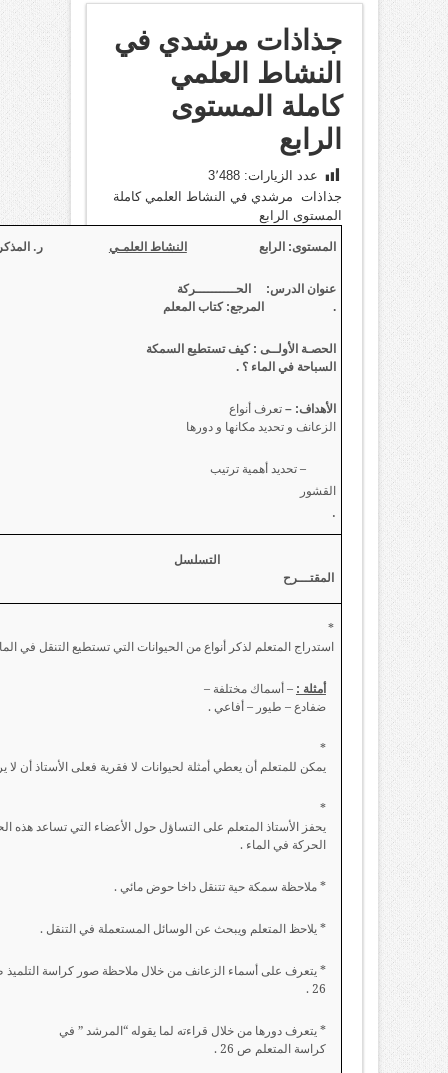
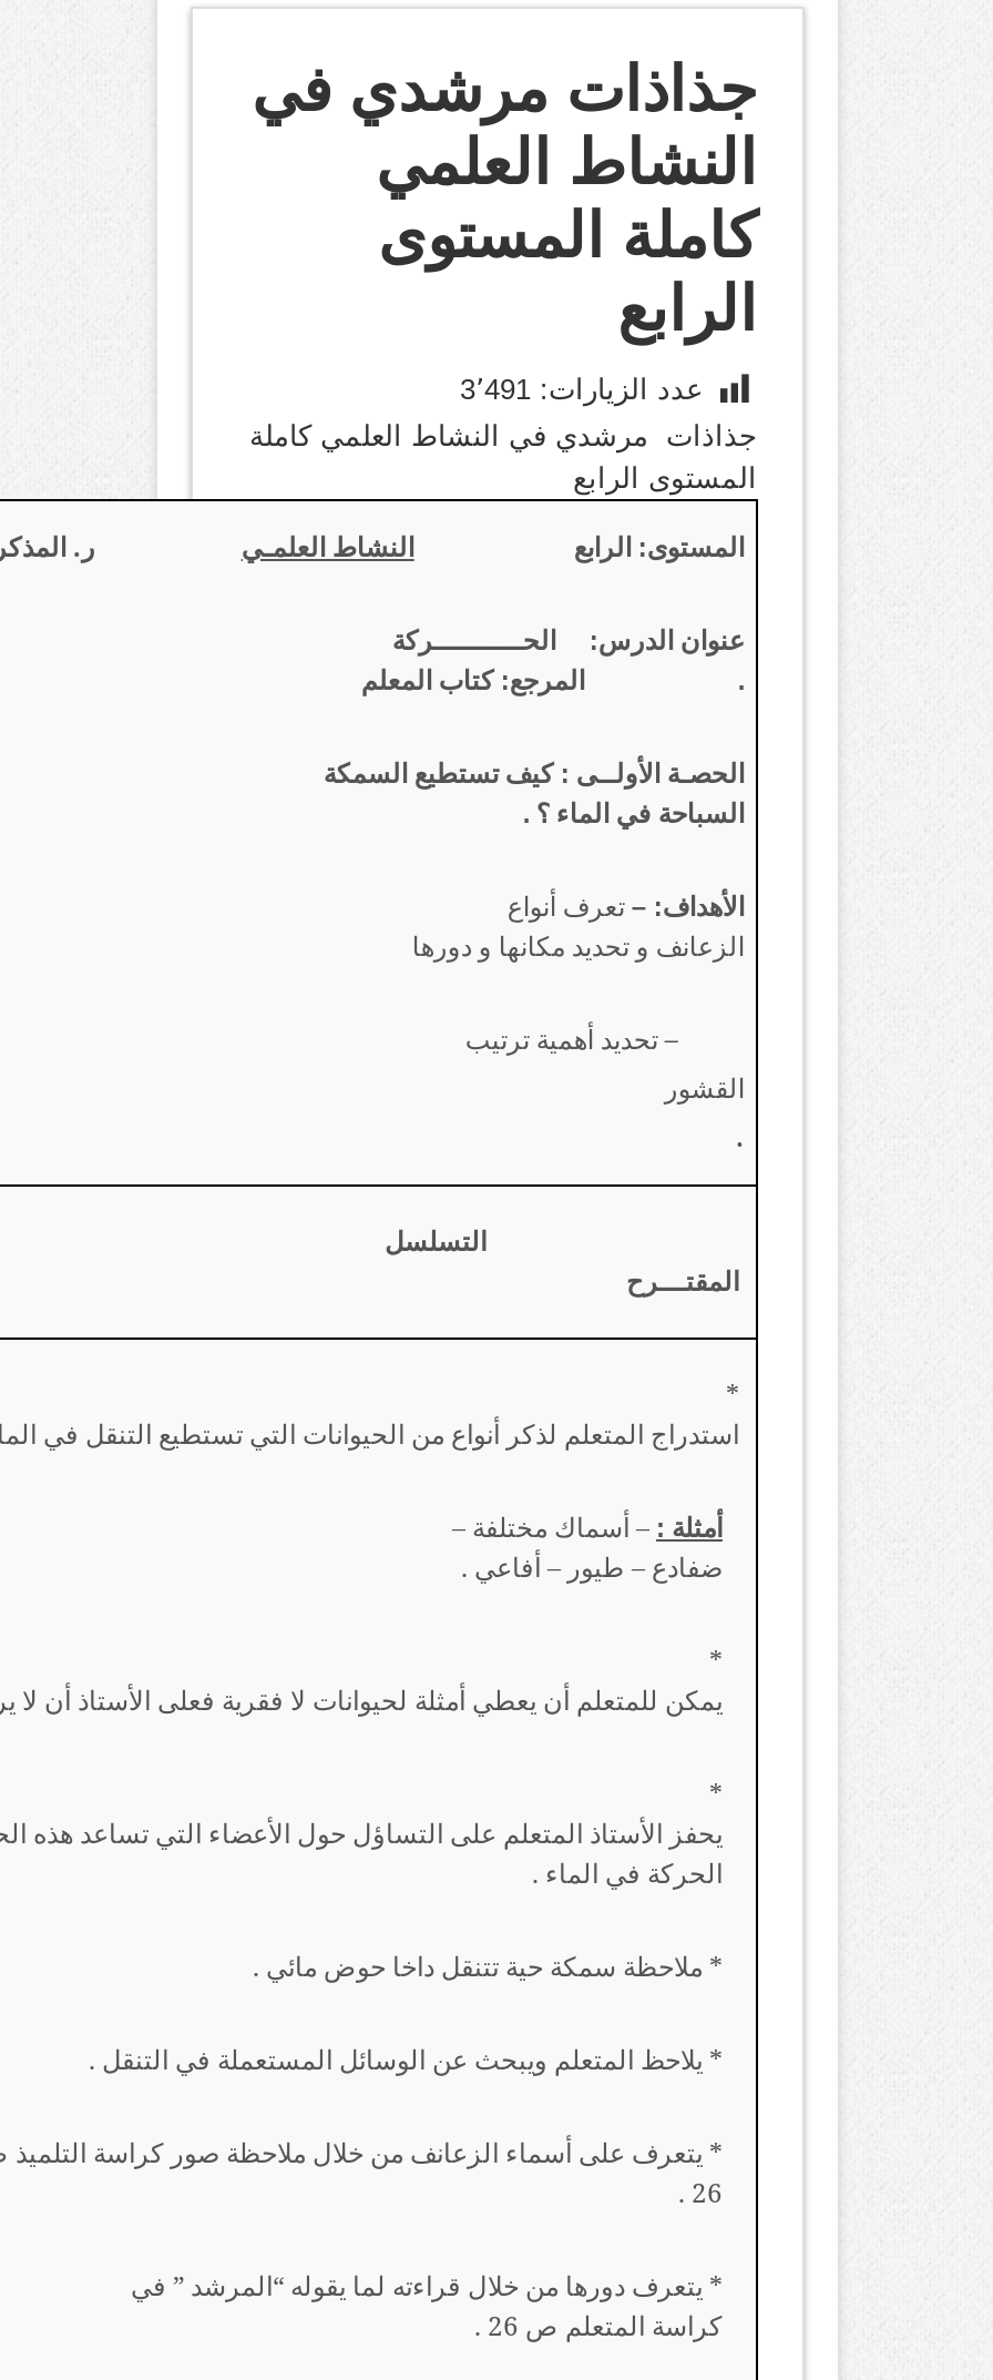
- عدد الزيارات: 3٬488
+ عدد الزيارات: 3٬491
